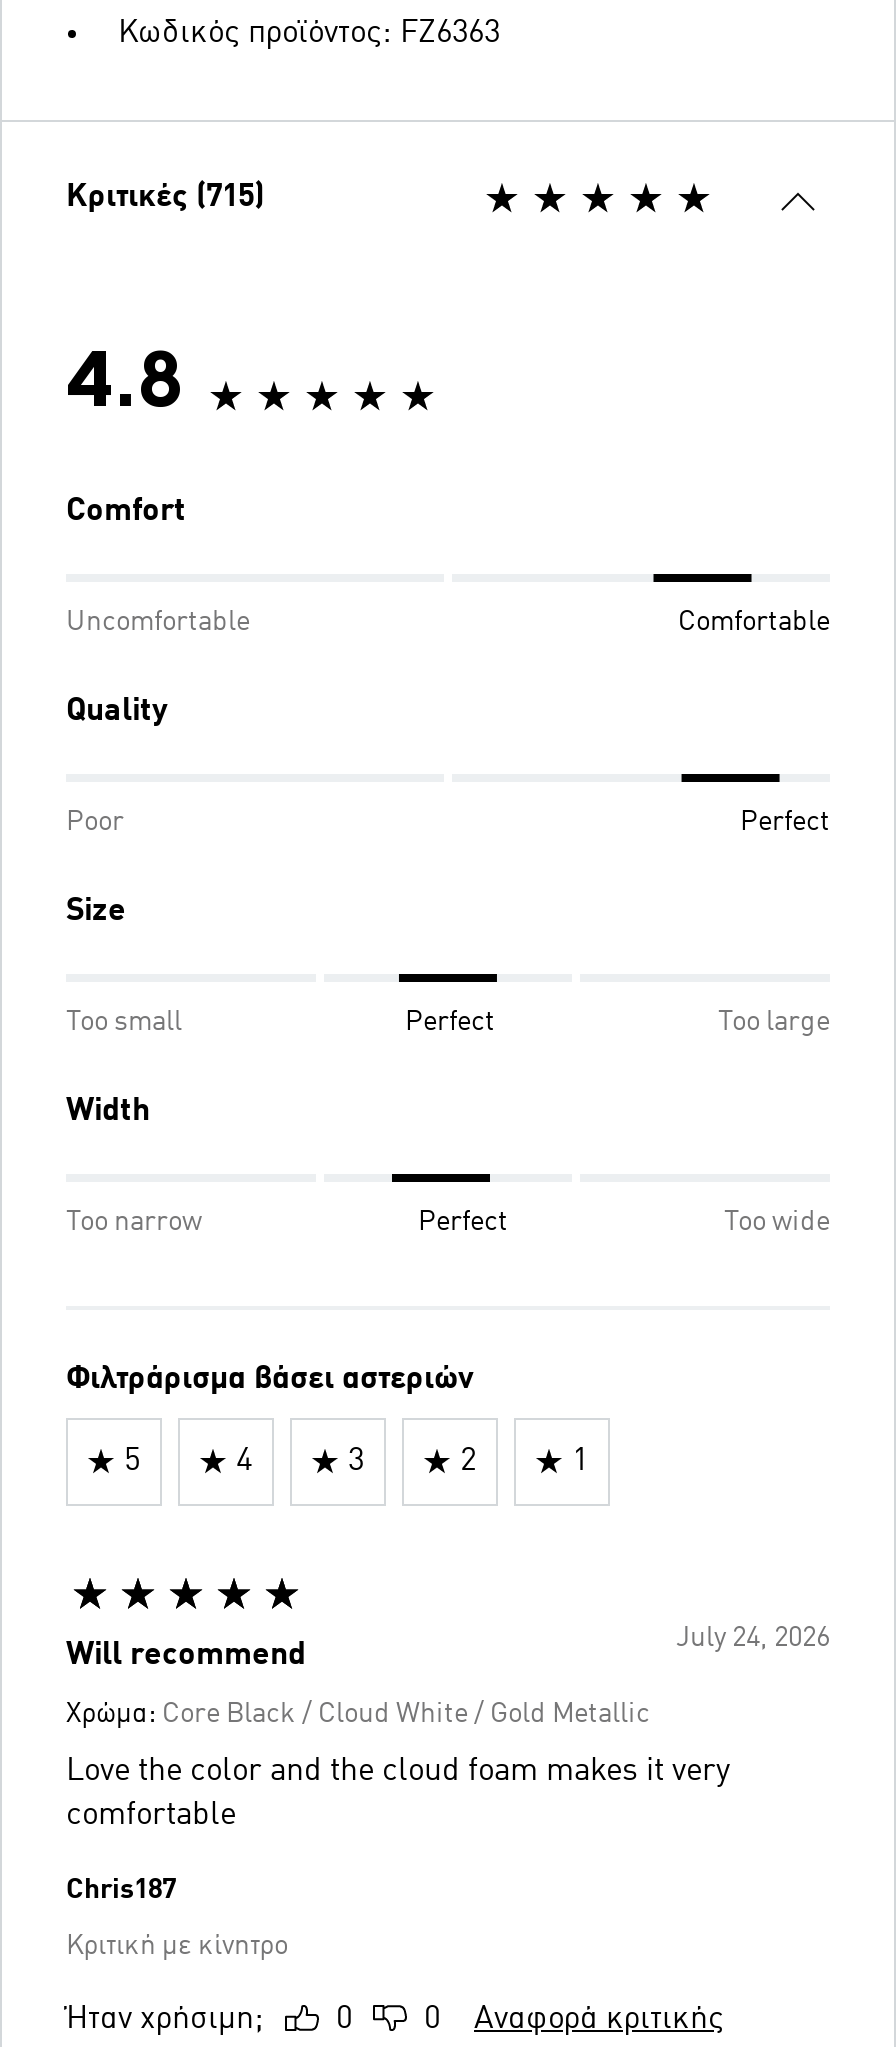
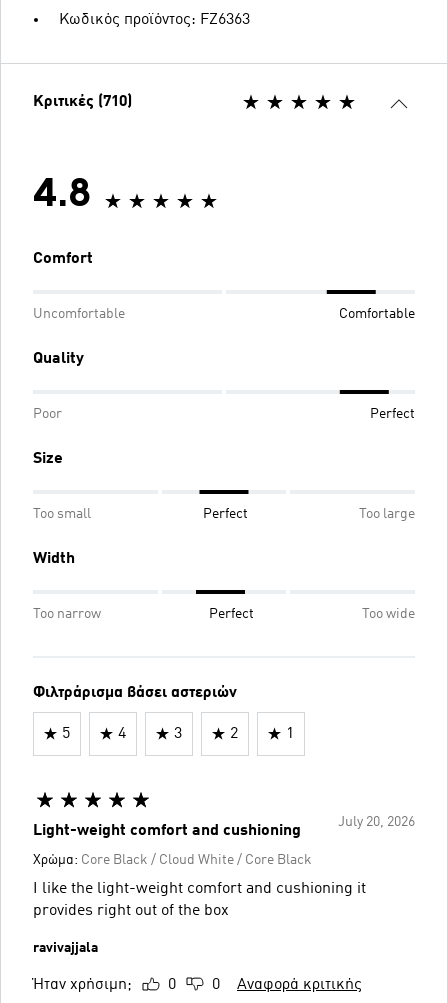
- Κριτικές (715)
+ Κριτικές (710)

- July 24, 2026
- Will recommend
- Χρώμα: Core Black / Cloud White / Gold Metallic
- Love the color and the cloud foam makes it very
- comfortable
- Chris187
- Κριτική με κίνητρο
+ July 20, 2026
+ Light-weight comfort and cushioning
+ Χρώμα: Core Black / Cloud White / Core Black
+ I like the light-weight comfort and cushioning it
+ provides right out of the box
+ ravivajjala
